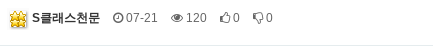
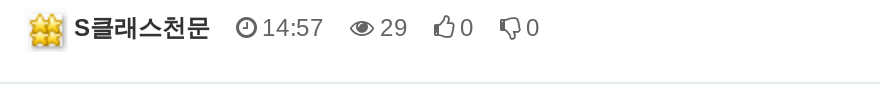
- 07-21
+ 14:57

- 120
+ 29
